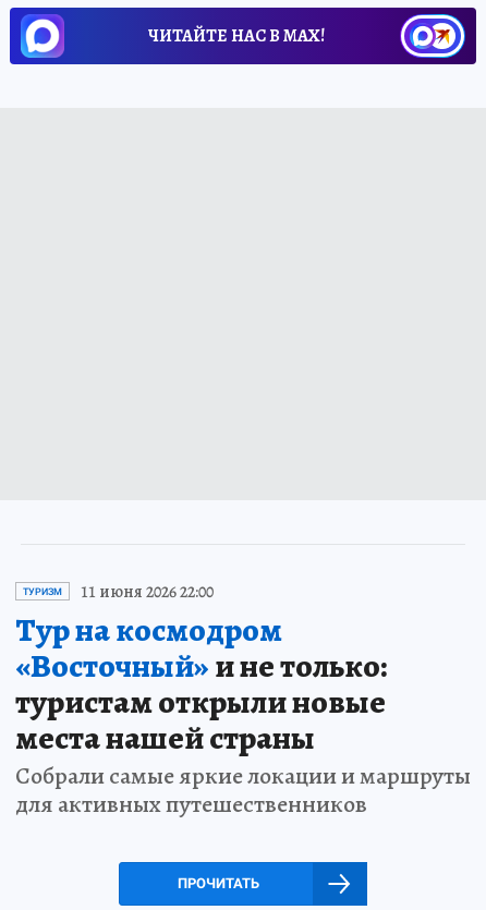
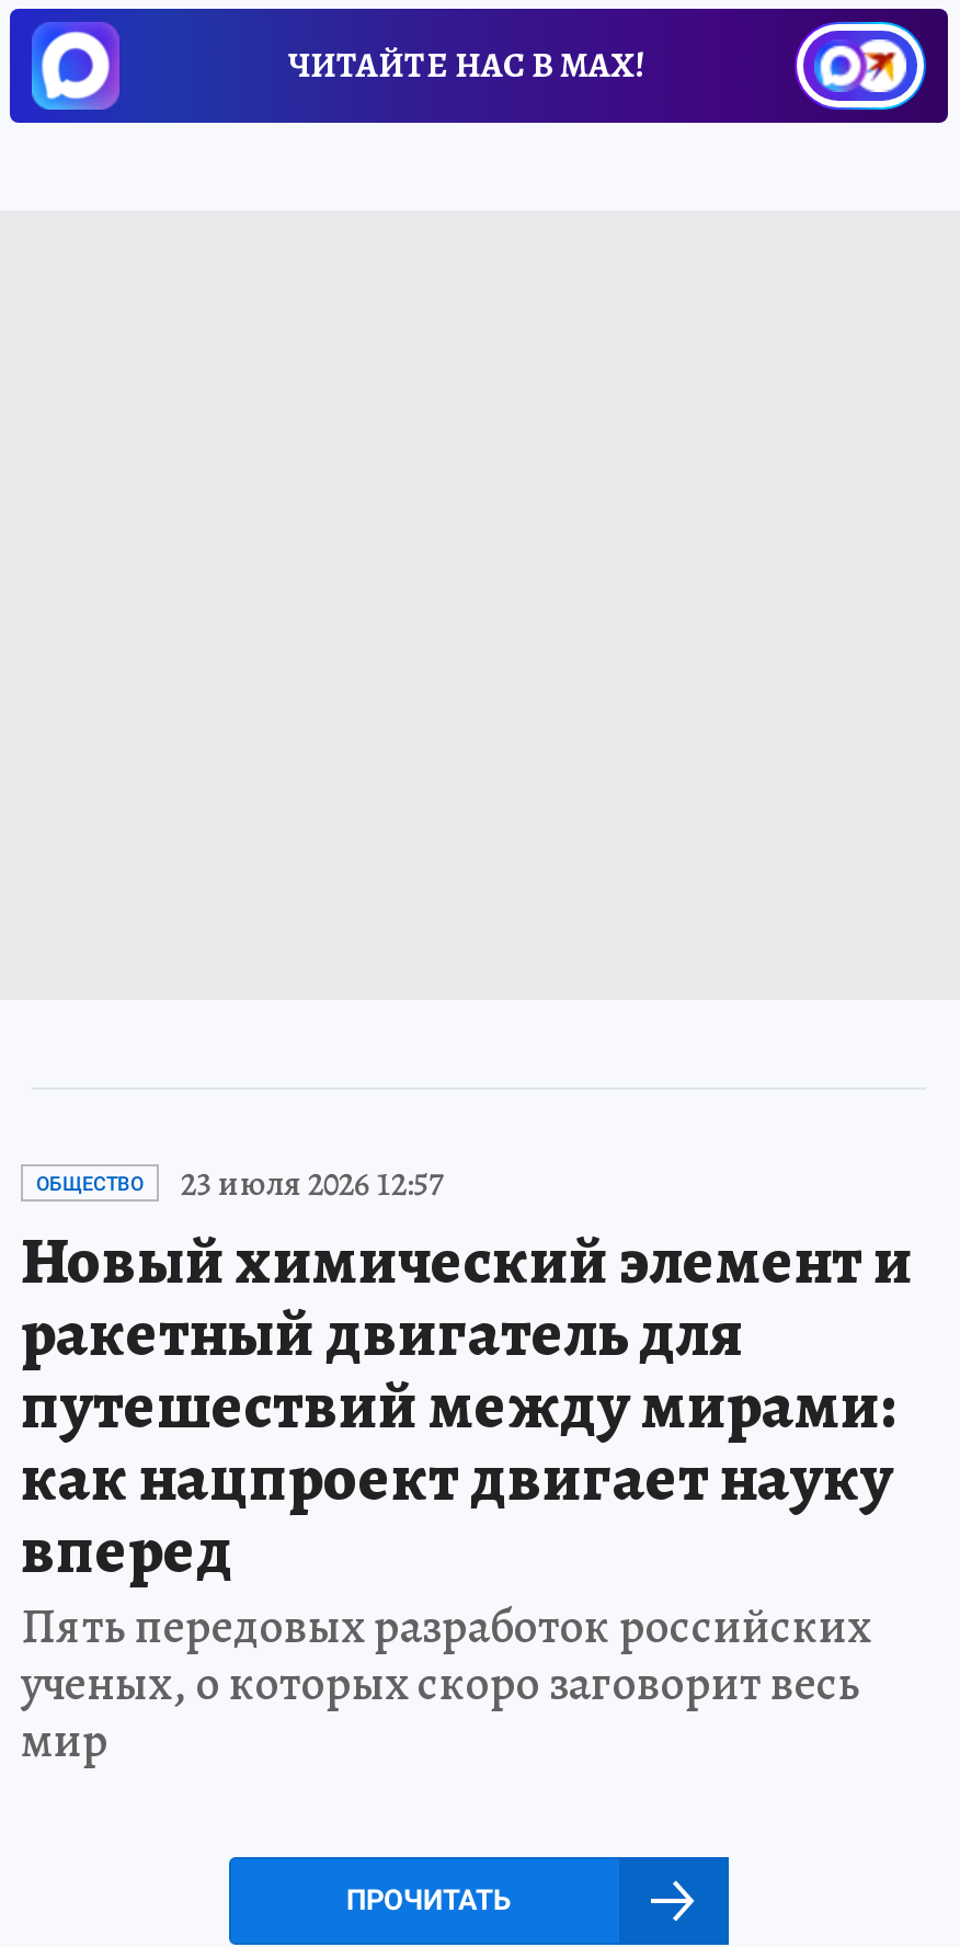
- ТУРИЗМ
- 11 июня 2026 22:00
- Тур на космодром
- «Восточный»и не только:
- туристам открыли новые
- места нашей страны
- Собрали самые яркие локации и маршруты
- для активных путешественников
+ ОБЩЕСТВО
+ 23 июля 2026 12:57
+ Новый химический элемент и
+ ракетный двигатель для
+ путешествий между мирами:
+ как нацпроект двигает науку
+ вперед
+ Пять передовых разработок российских
+ ученых, о которых скоро заговорит весь
+ мир
